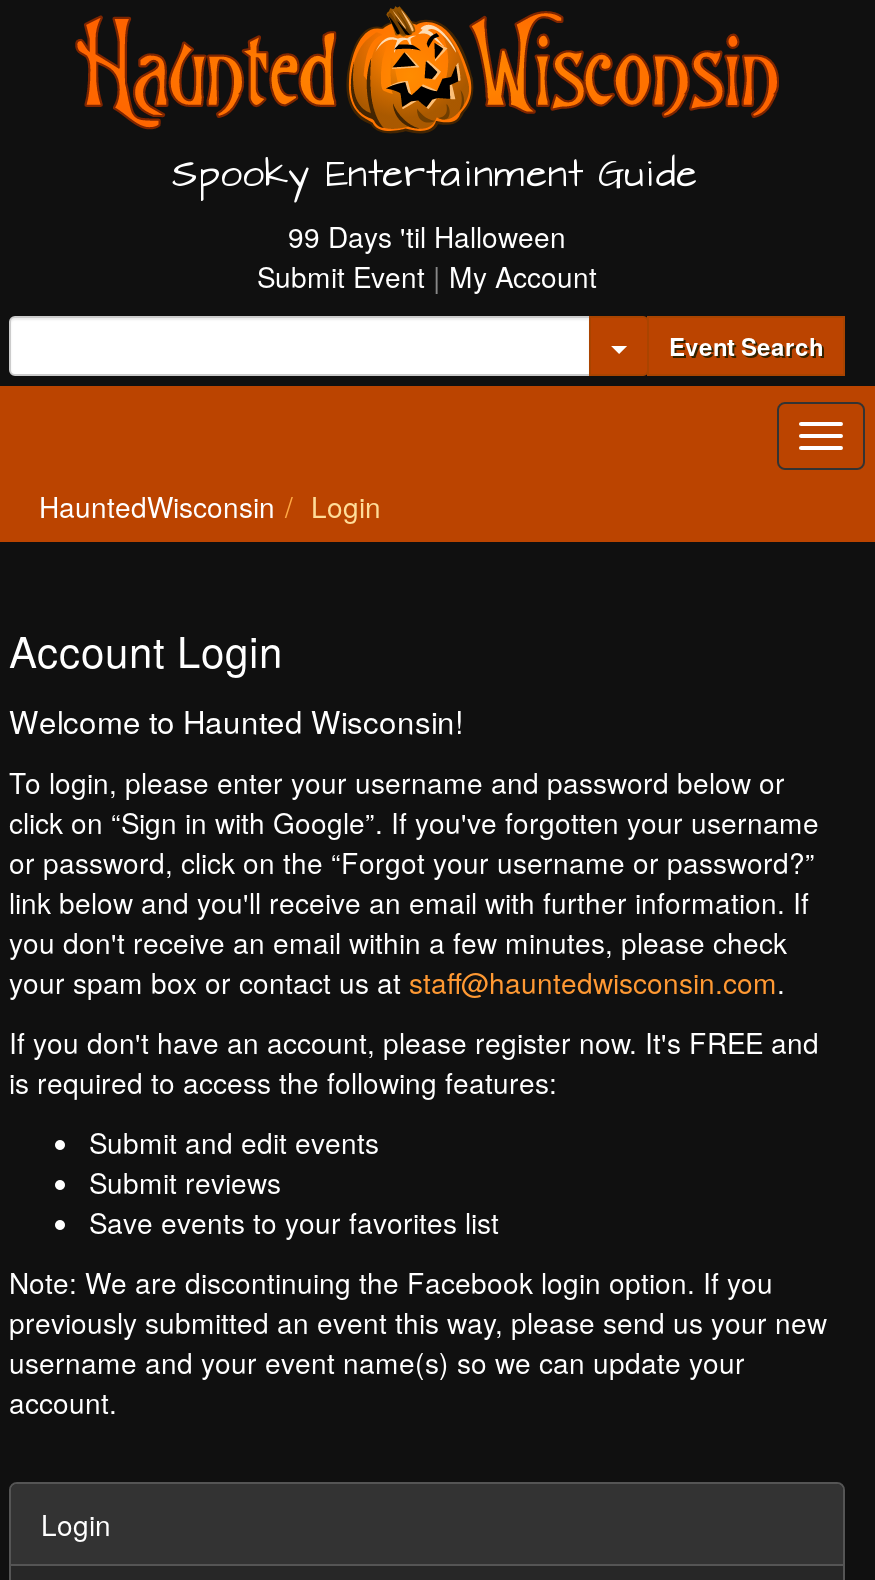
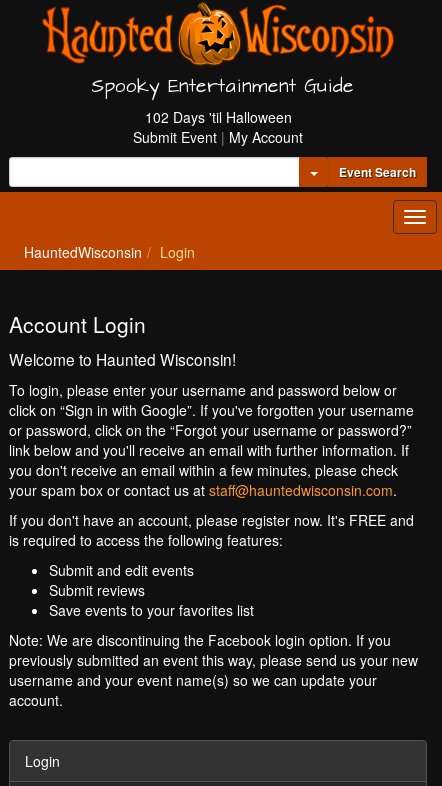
- 99 Days 'til Halloween
+ 102 Days 'til Halloween
